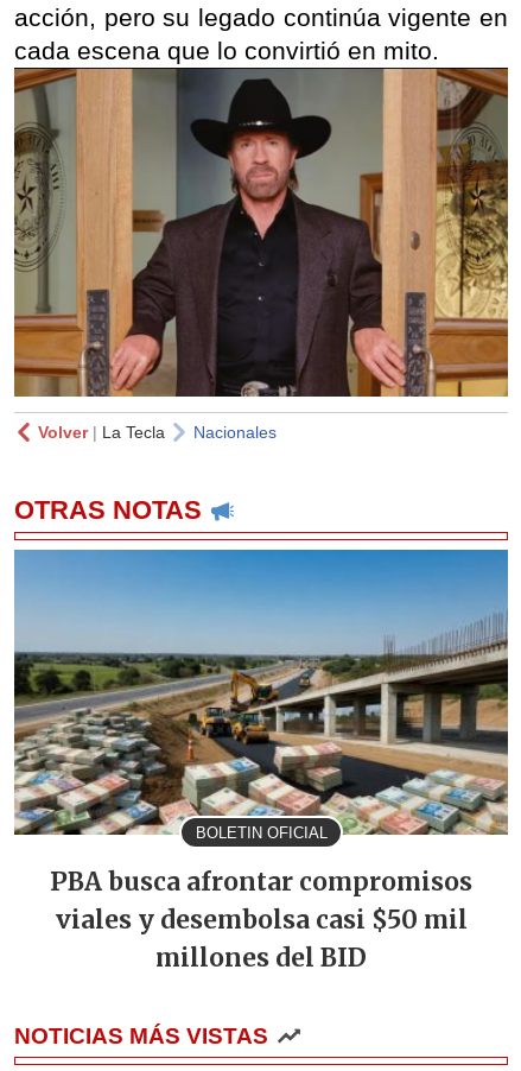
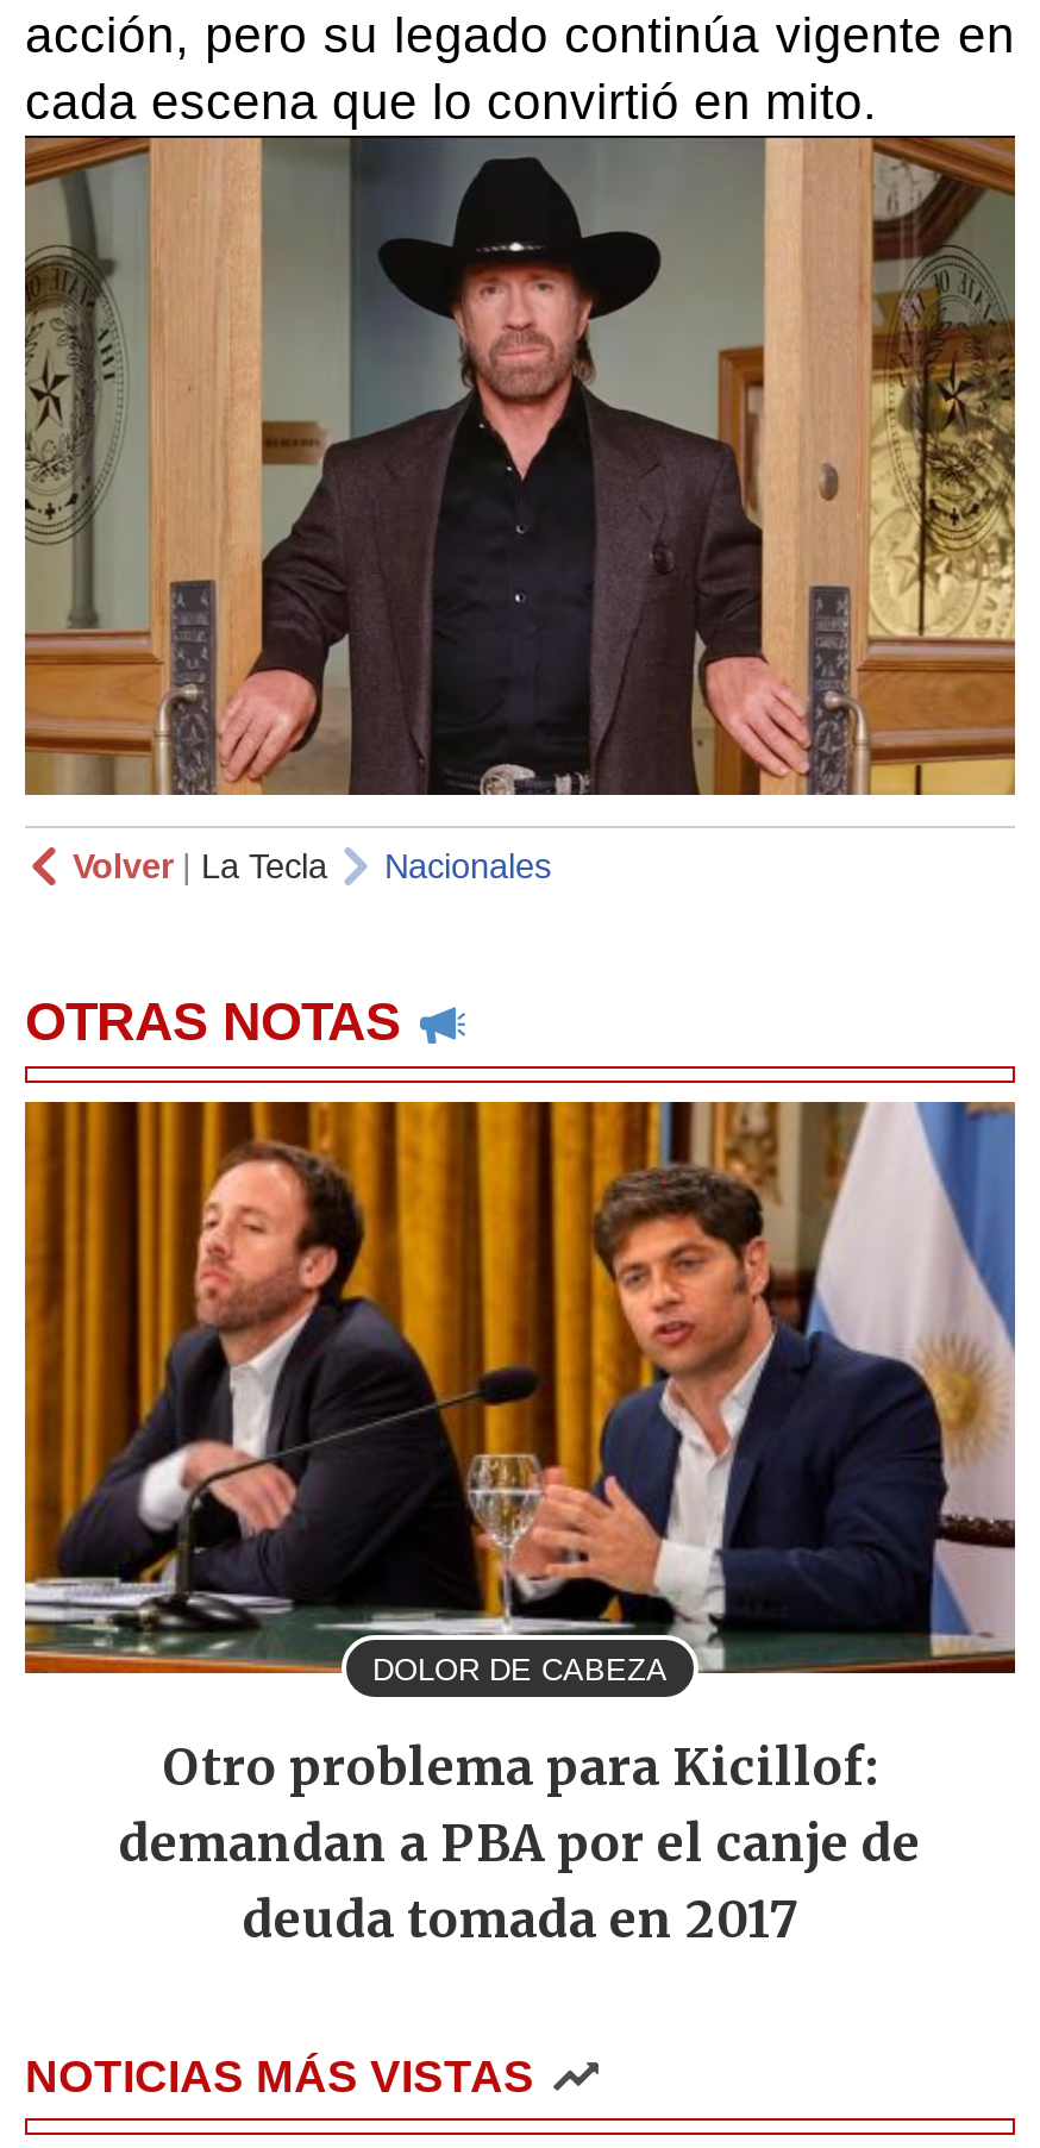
- [image]
- BOLETIN OFICIAL
+ [image]
+ DOLOR DE CABEZA

- PBA busca afrontar compromisos
- viales y desembolsa casi $50 mil
- millones del BID
+ Otro problema para Kicillof:
+ demandan a PBA por el canje de
+ deuda tomada en 2017
